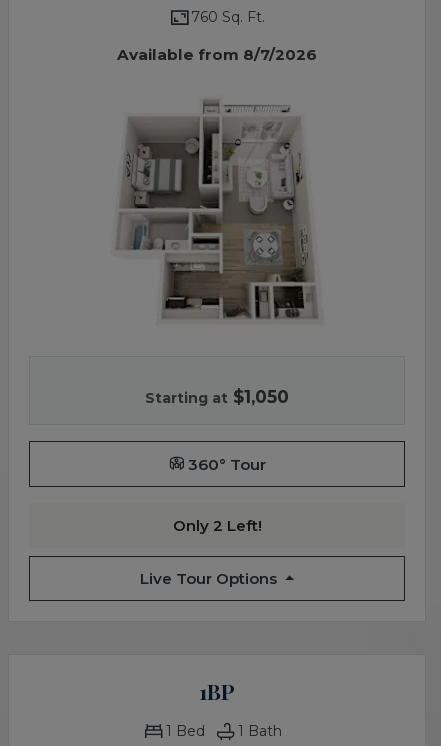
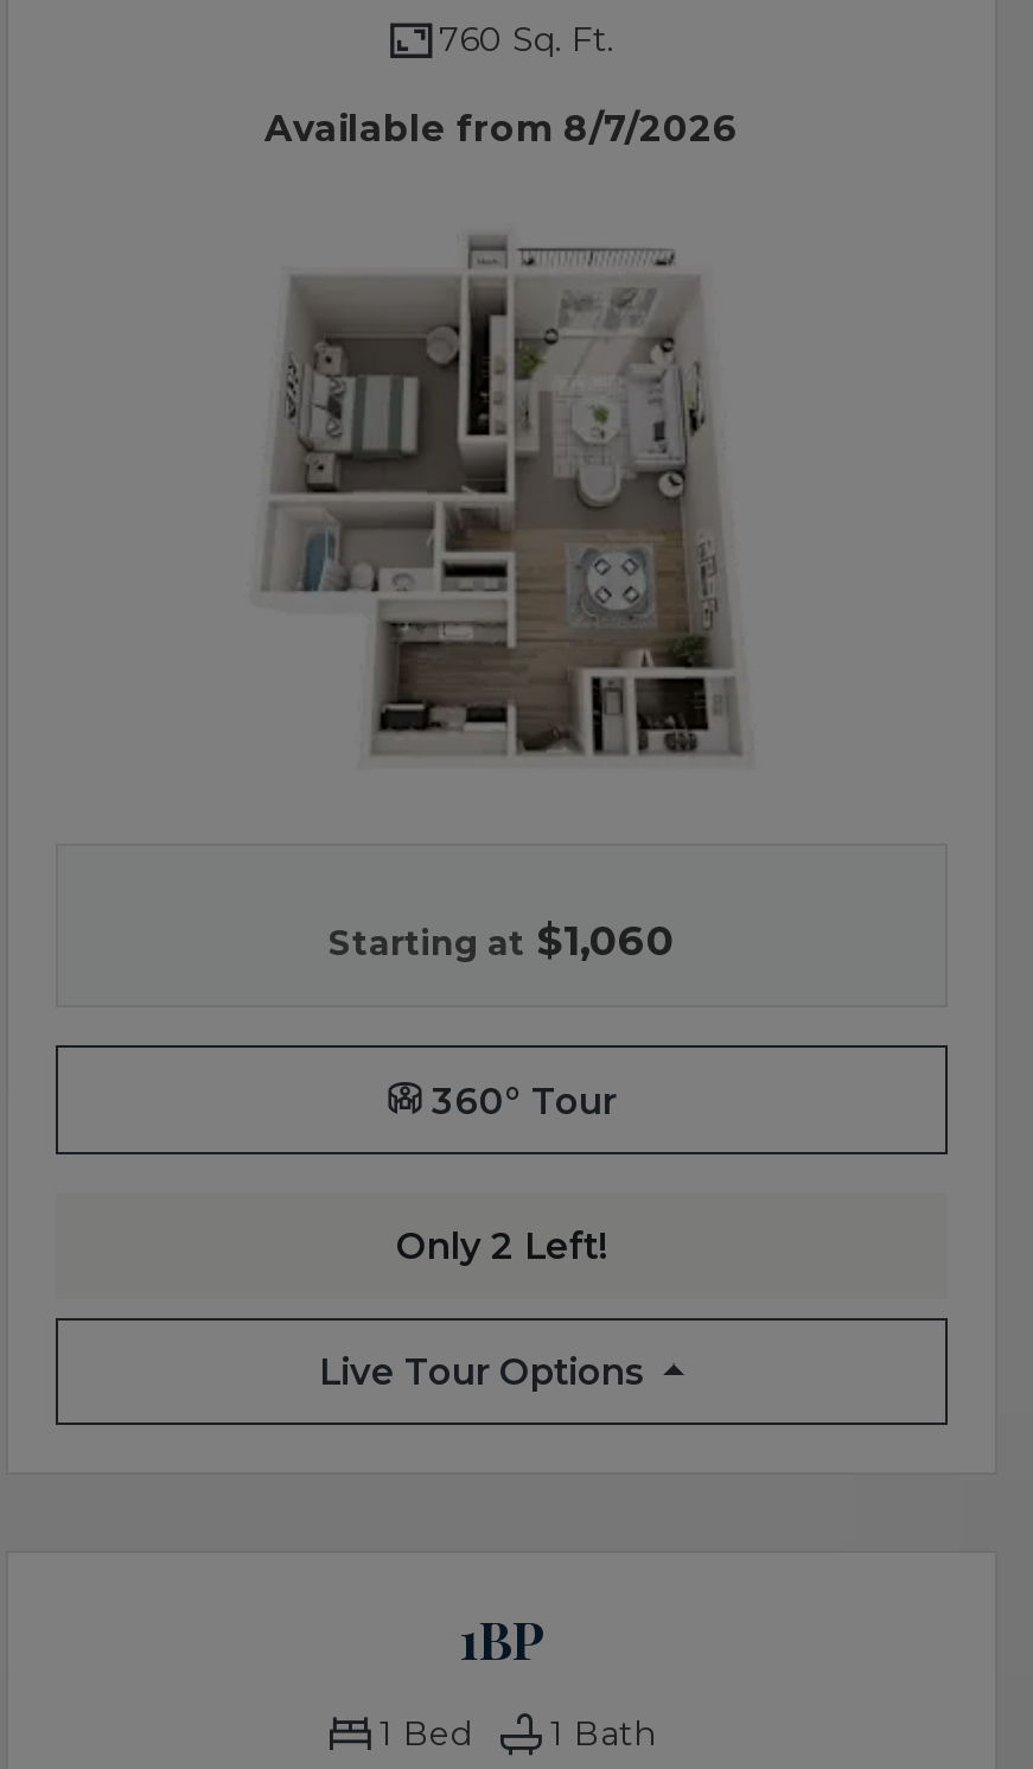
- Starting at $1,050
+ Starting at $1,060
